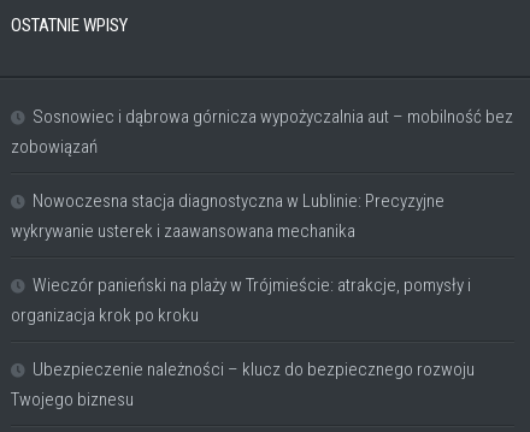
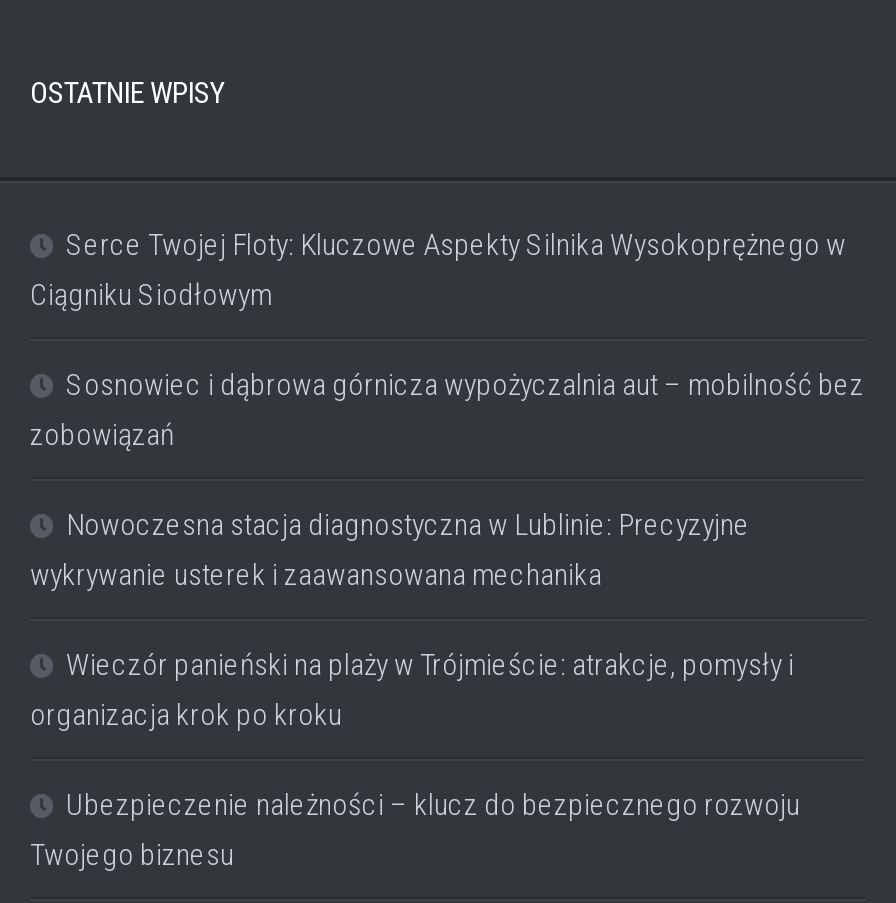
+ Serce Twojej Floty: Kluczowe Aspekty Silnika Wysokoprężnego w
+ Ciągniku Siodłowym
